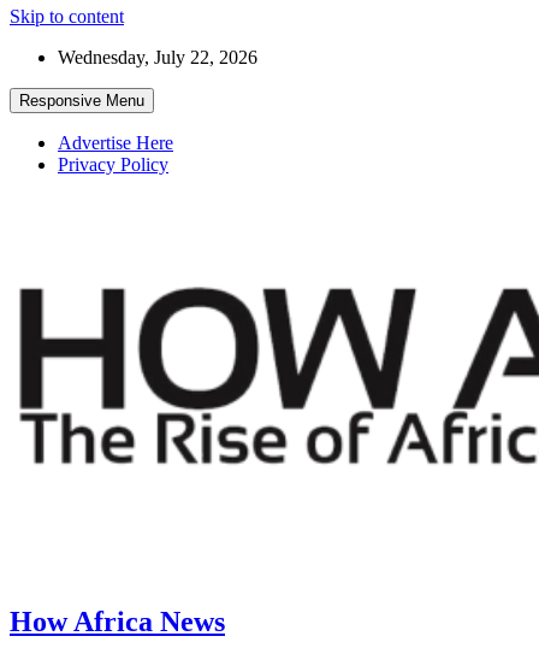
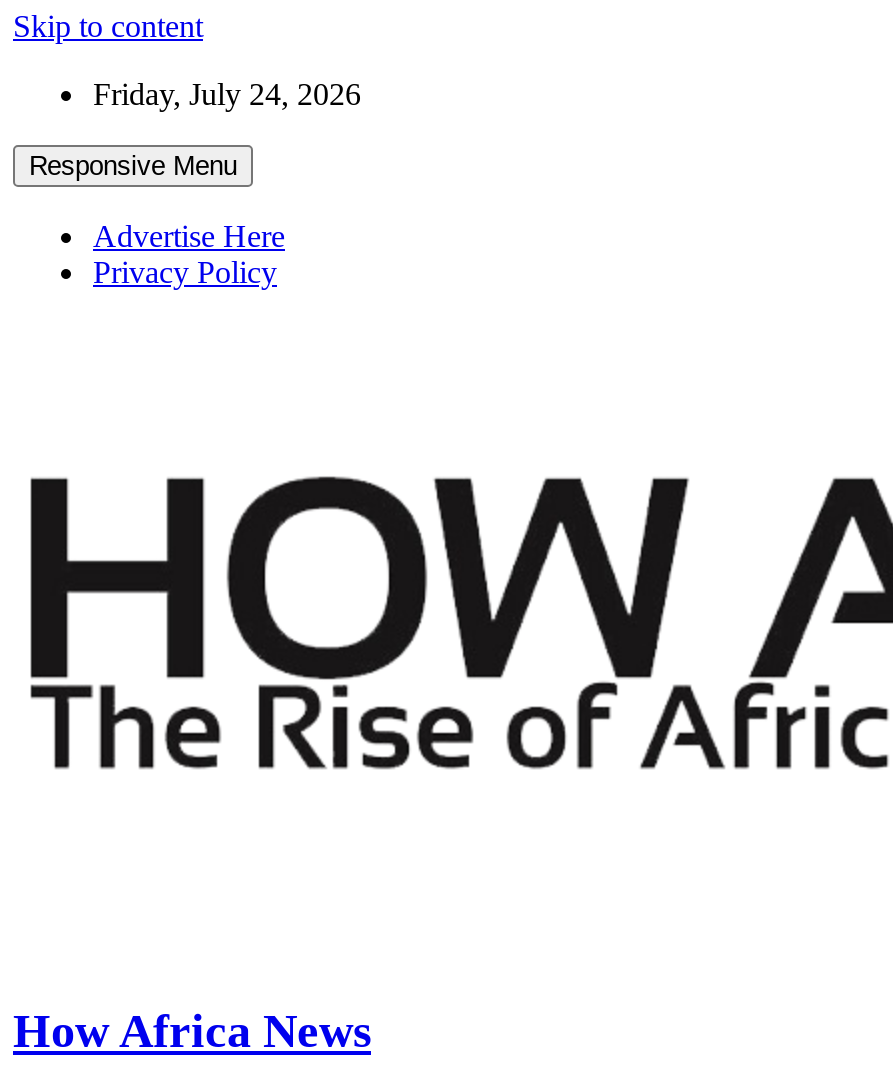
- Wednesday, July 22, 2026
+ Friday, July 24, 2026
